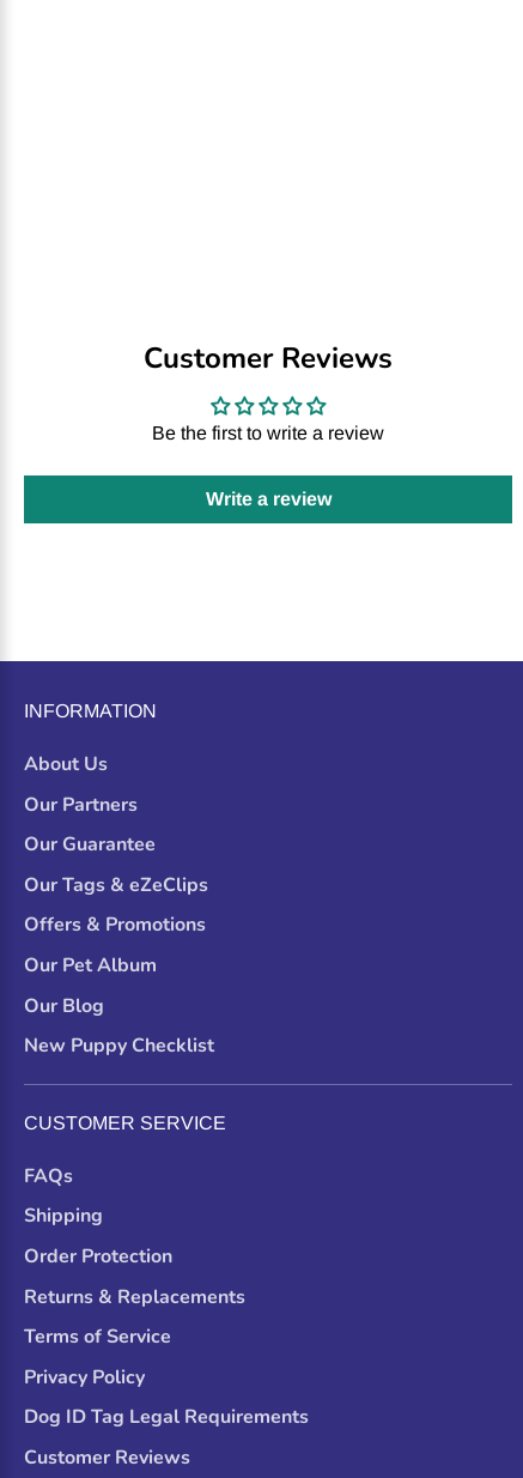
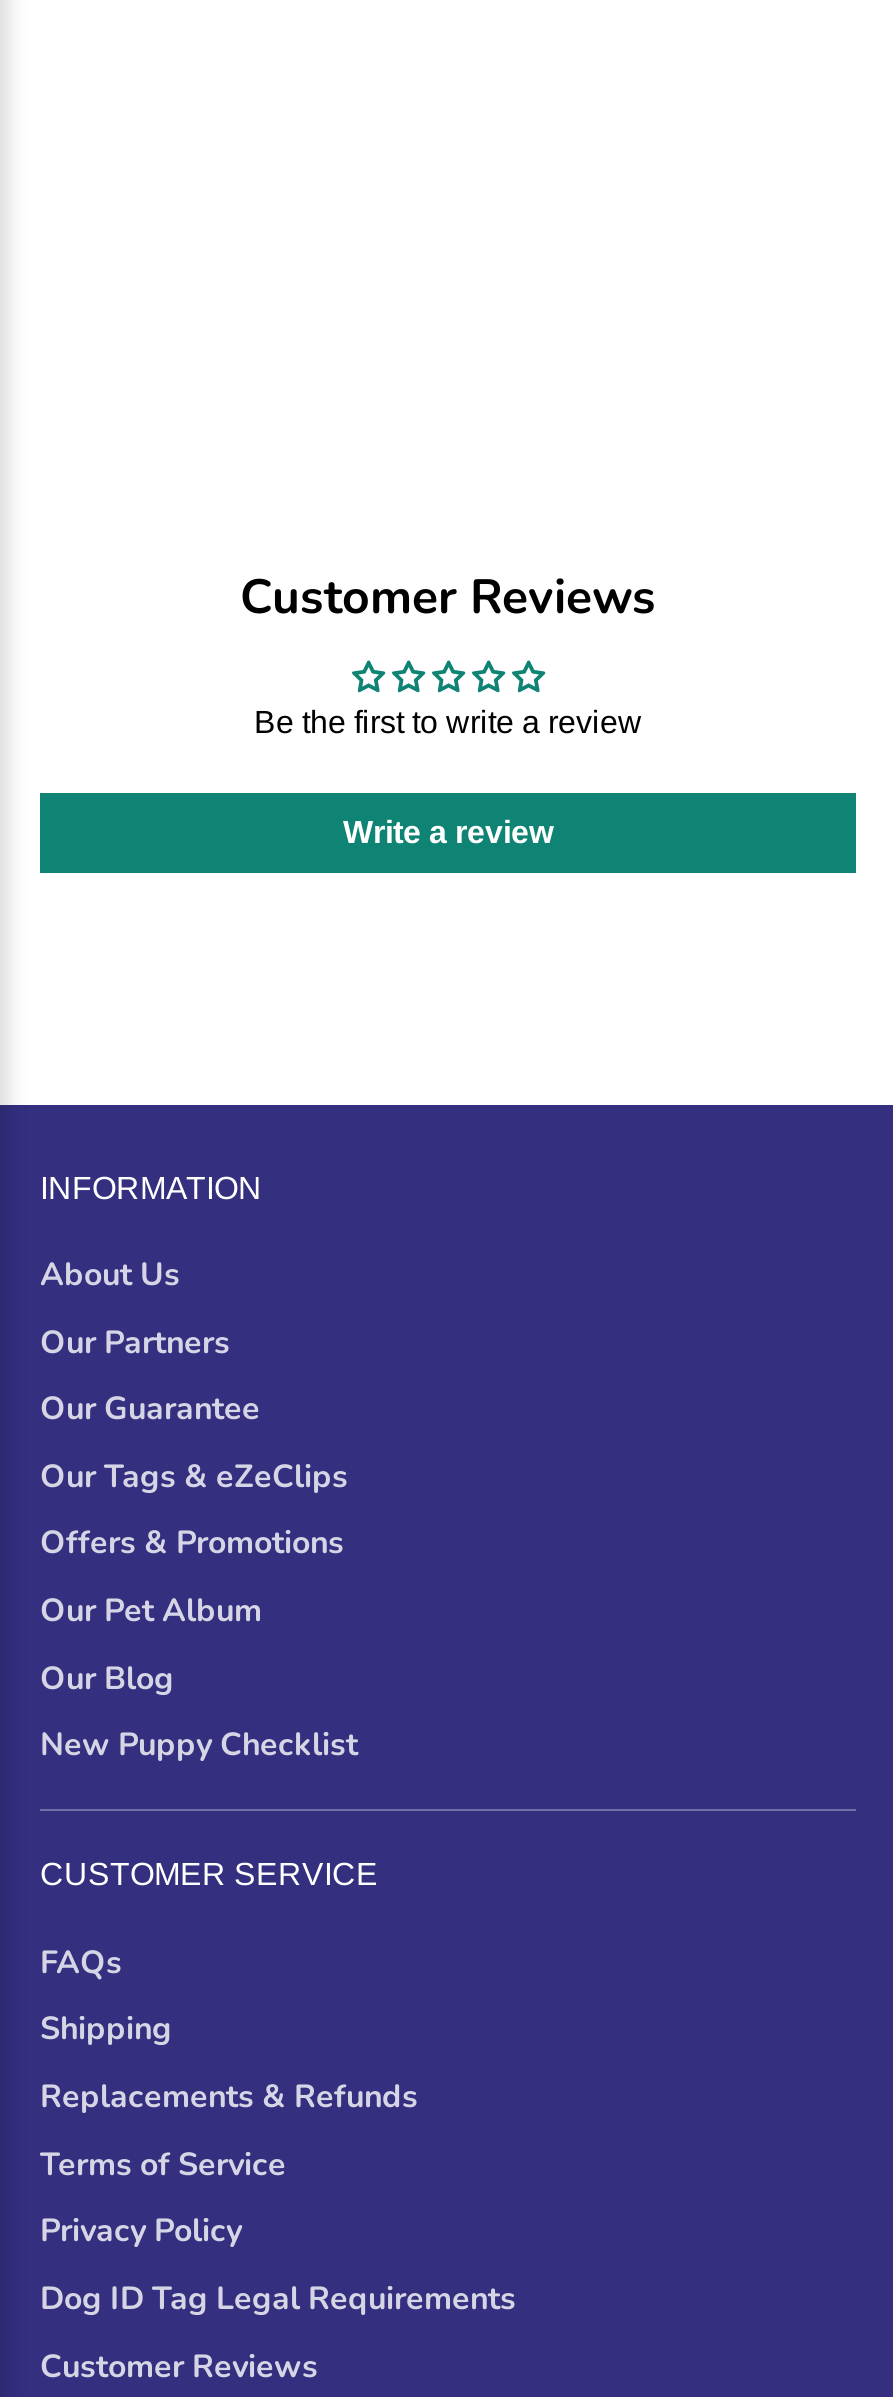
- Order Protection
- Returns & Replacements
+ Replacements & Refunds
